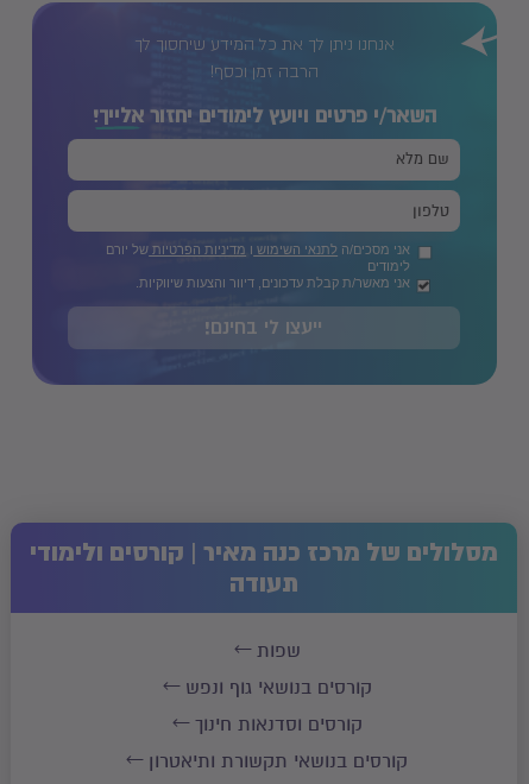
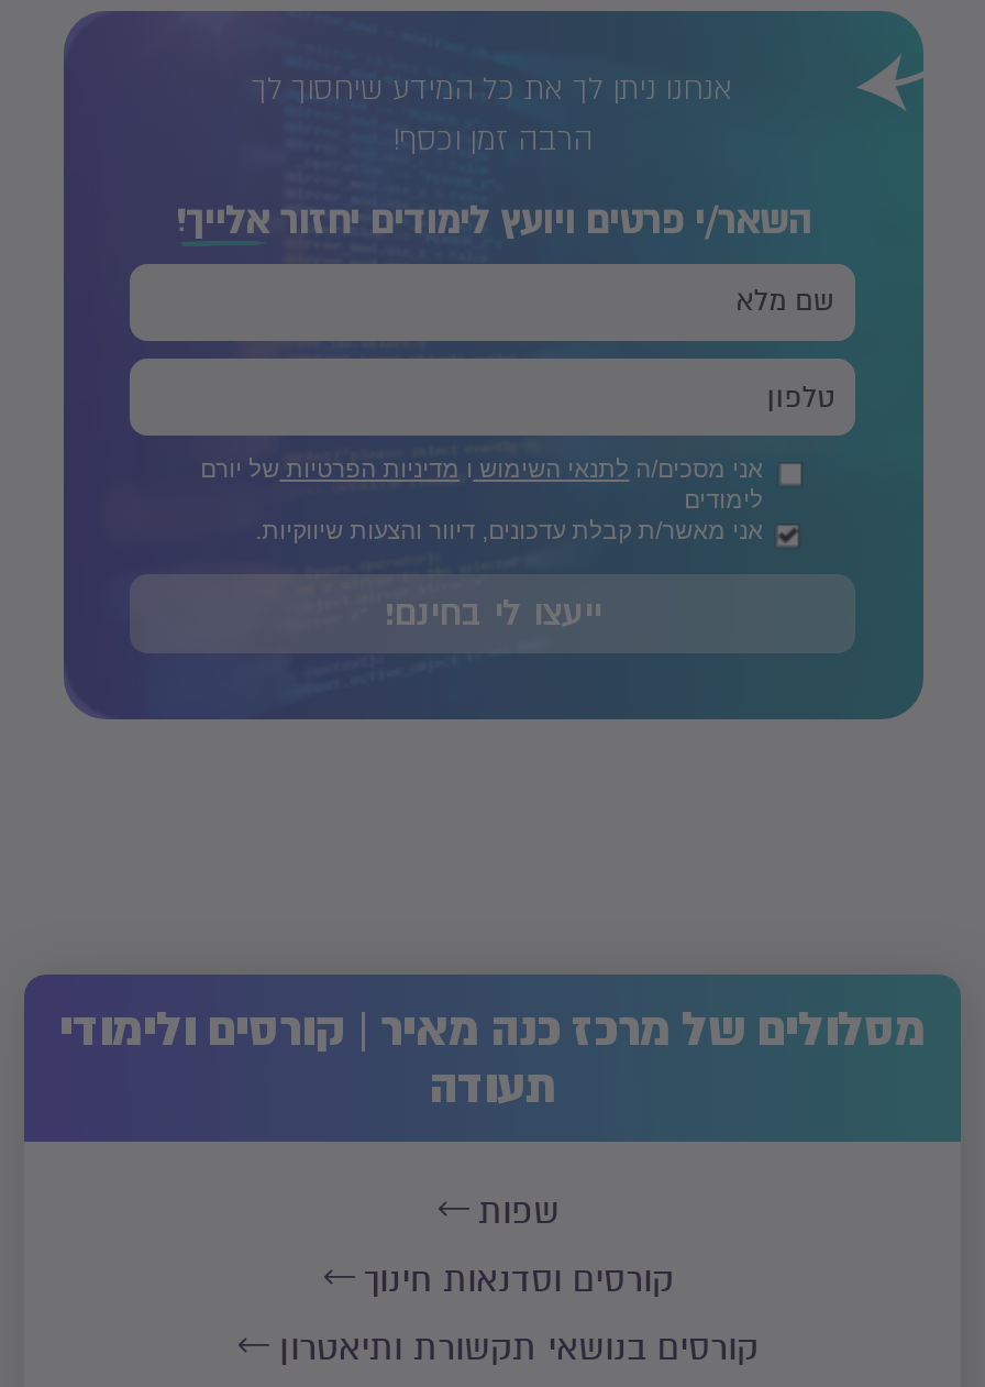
- קורסים בנושאי גוף ונפש
